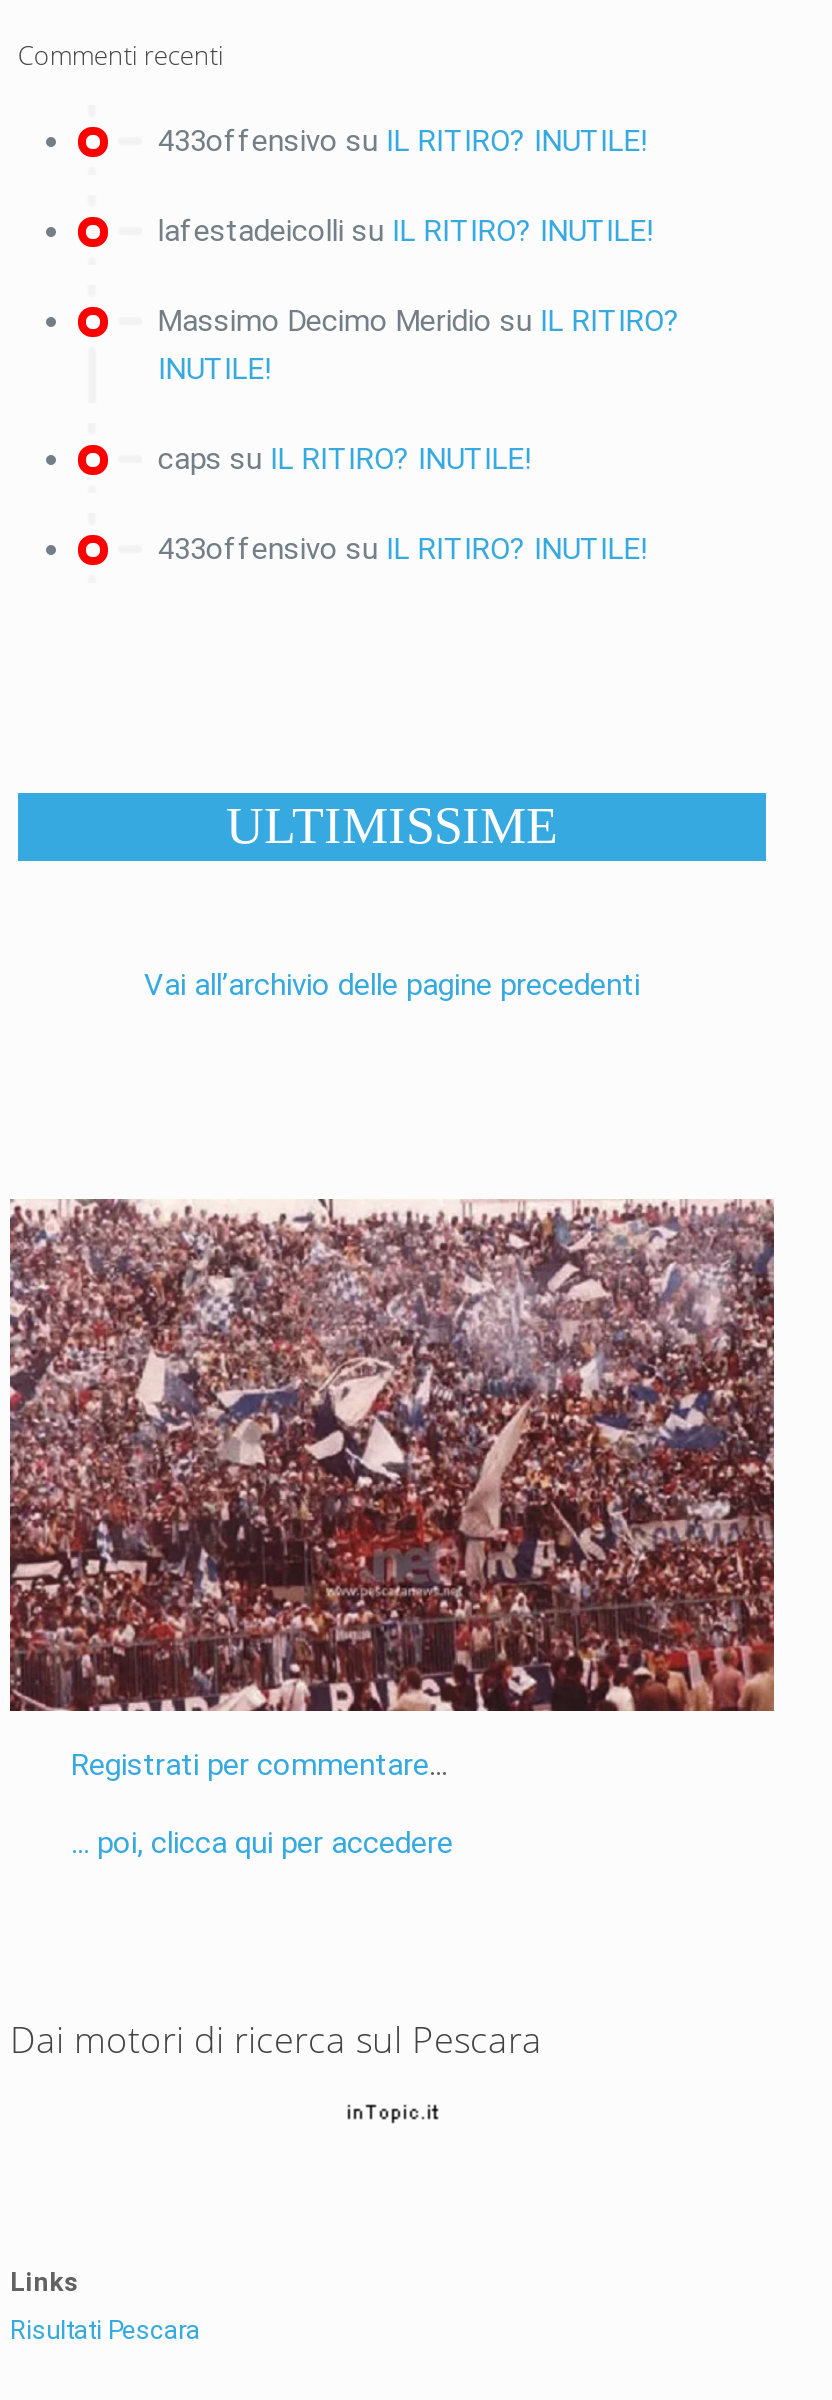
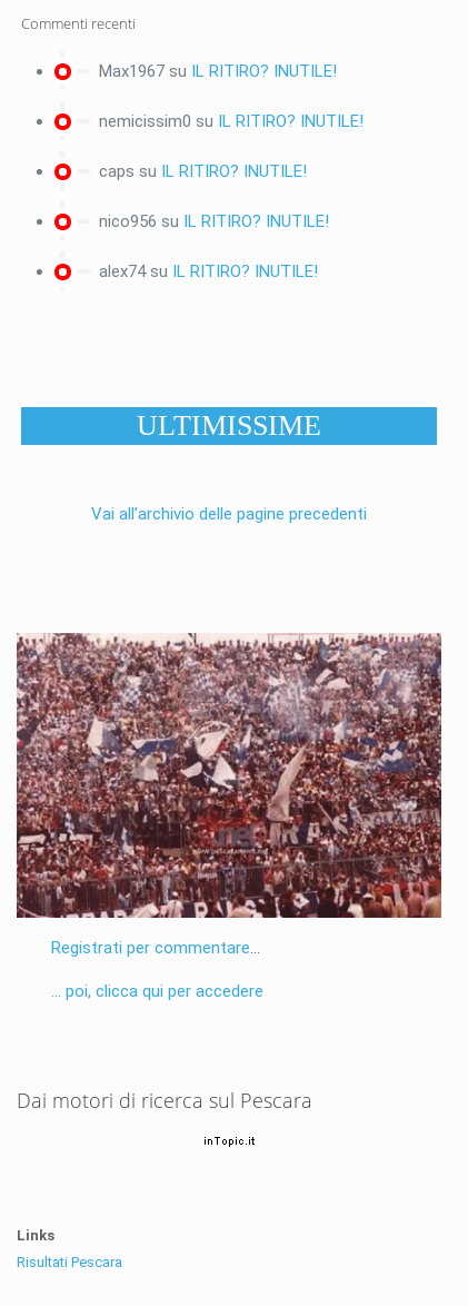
- 433offensivo su IL RITIRO? INUTILE!
- lafestadeicolli su IL RITIRO? INUTILE!
- Massimo Decimo Meridio su IL RITIRO?
- INUTILE!
+ Max1967 su IL RITIRO? INUTILE!
+ nemicissim0 su IL RITIRO? INUTILE!

moved up: caps su IL RITIRO? INUTILE!

- 433offensivo su IL RITIRO? INUTILE!
+ nico956 su IL RITIRO? INUTILE!
+ alex74 su IL RITIRO? INUTILE!
